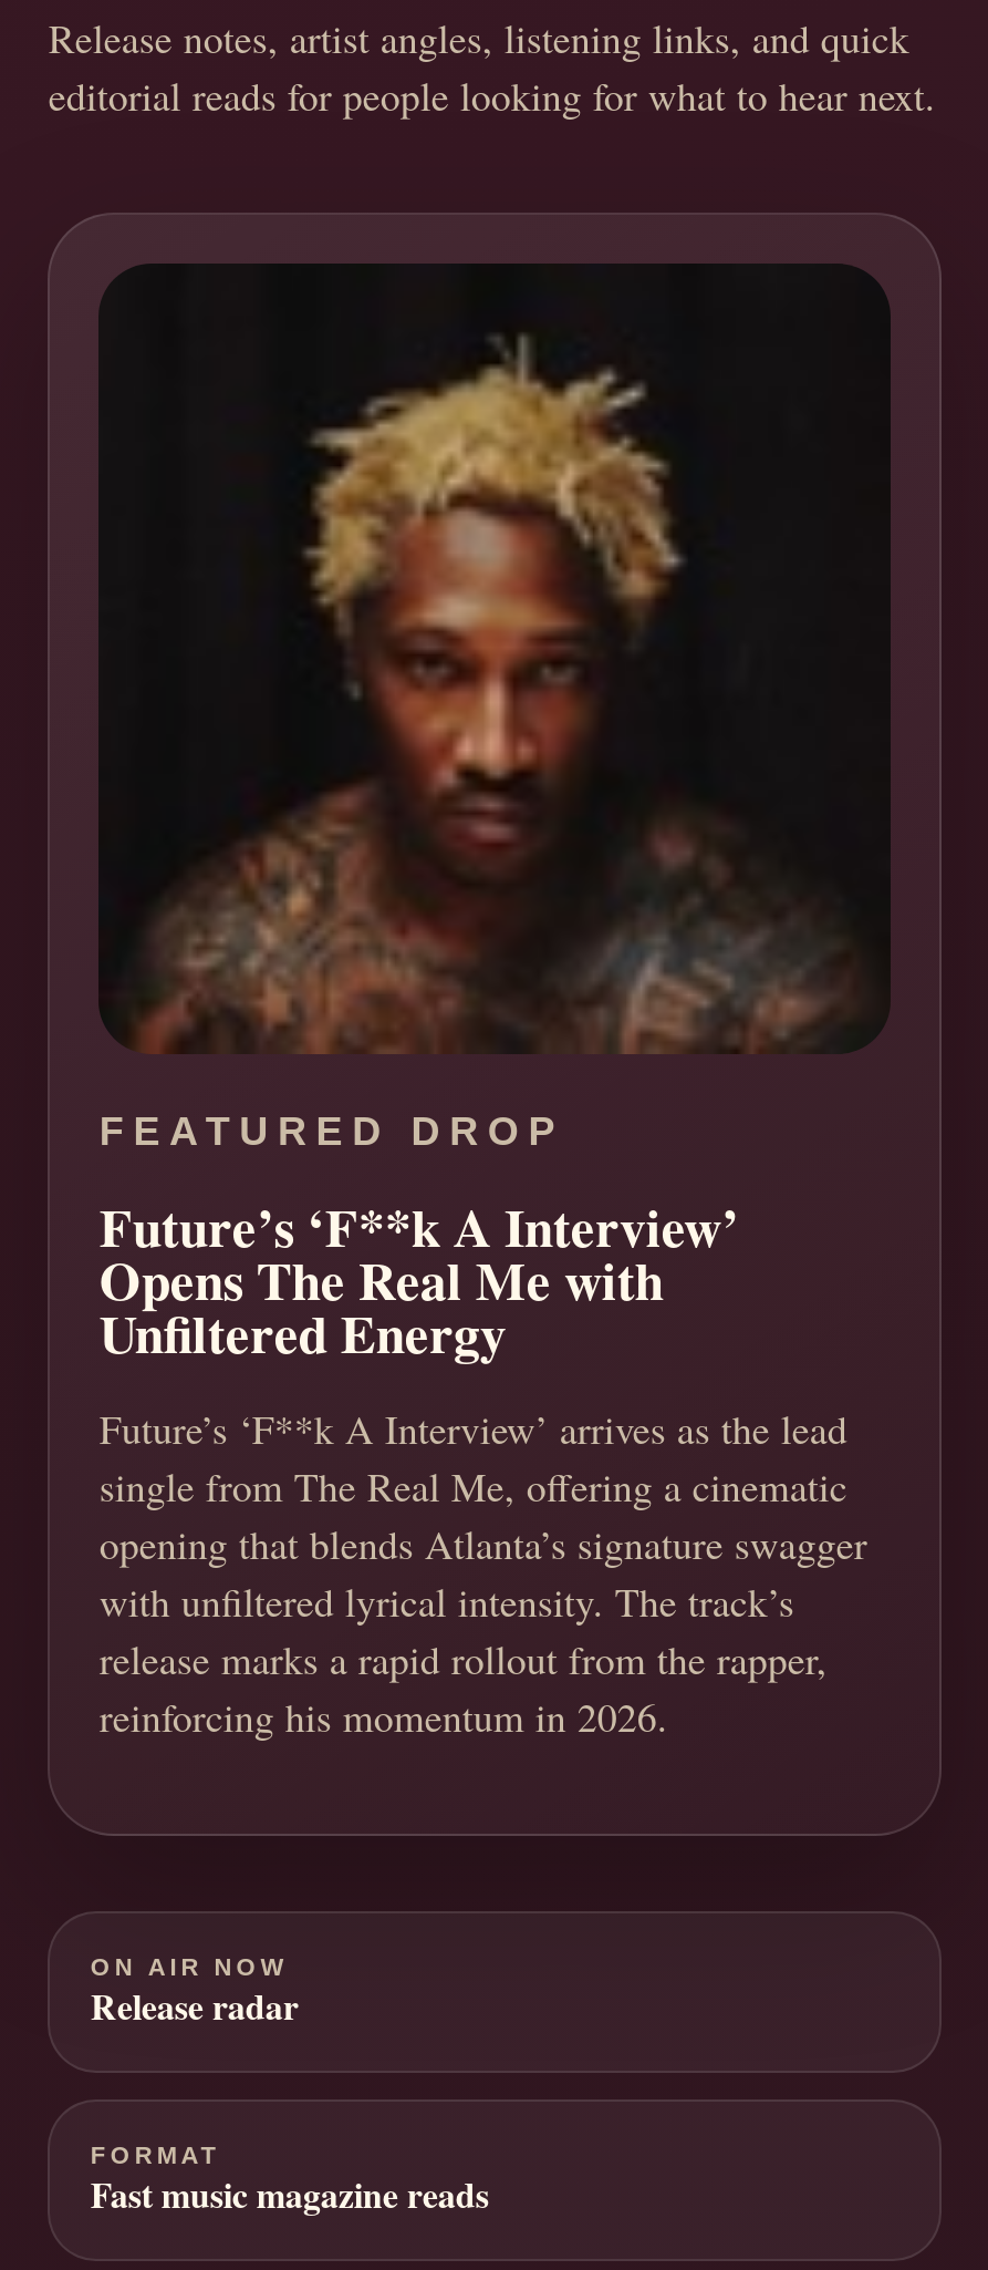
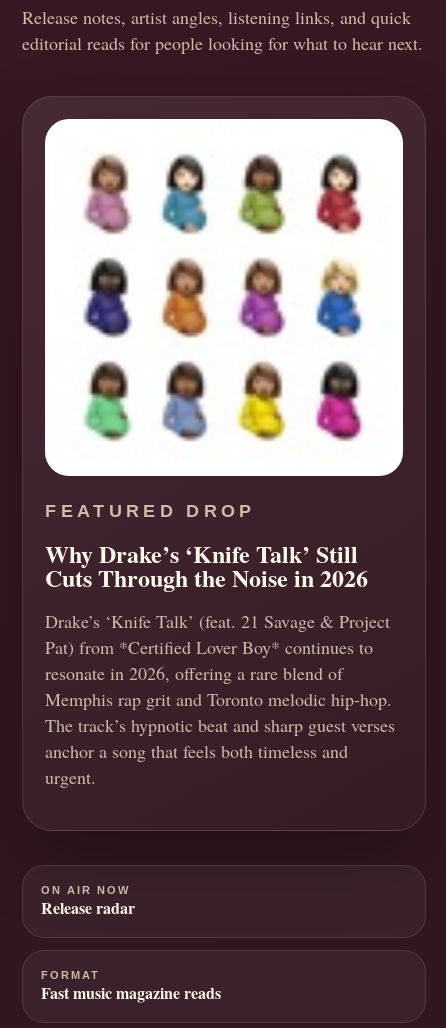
- [image]
+ [image]

- Future’s ‘F**k A Interview’
- Opens The Real Me with
- Unfiltered Energy
- Future’s ‘F**k A Interview’ arrives as the lead
- single from The Real Me, offering a cinematic
- opening that blends Atlanta’s signature swagger
- with unfiltered lyrical intensity. The track’s
- release marks a rapid rollout from the rapper,
- reinforcing his momentum in 2026.
+ Why Drake’s ‘Knife Talk’ Still
+ Cuts Through the Noise in 2026
+ Drake’s ‘Knife Talk’ (feat. 21 Savage & Project
+ Pat) from *Certified Lover Boy* continues to
+ resonate in 2026, offering a rare blend of
+ Memphis rap grit and Toronto melodic hip-hop.
+ The track’s hypnotic beat and sharp guest verses
+ anchor a song that feels both timeless and
+ urgent.
